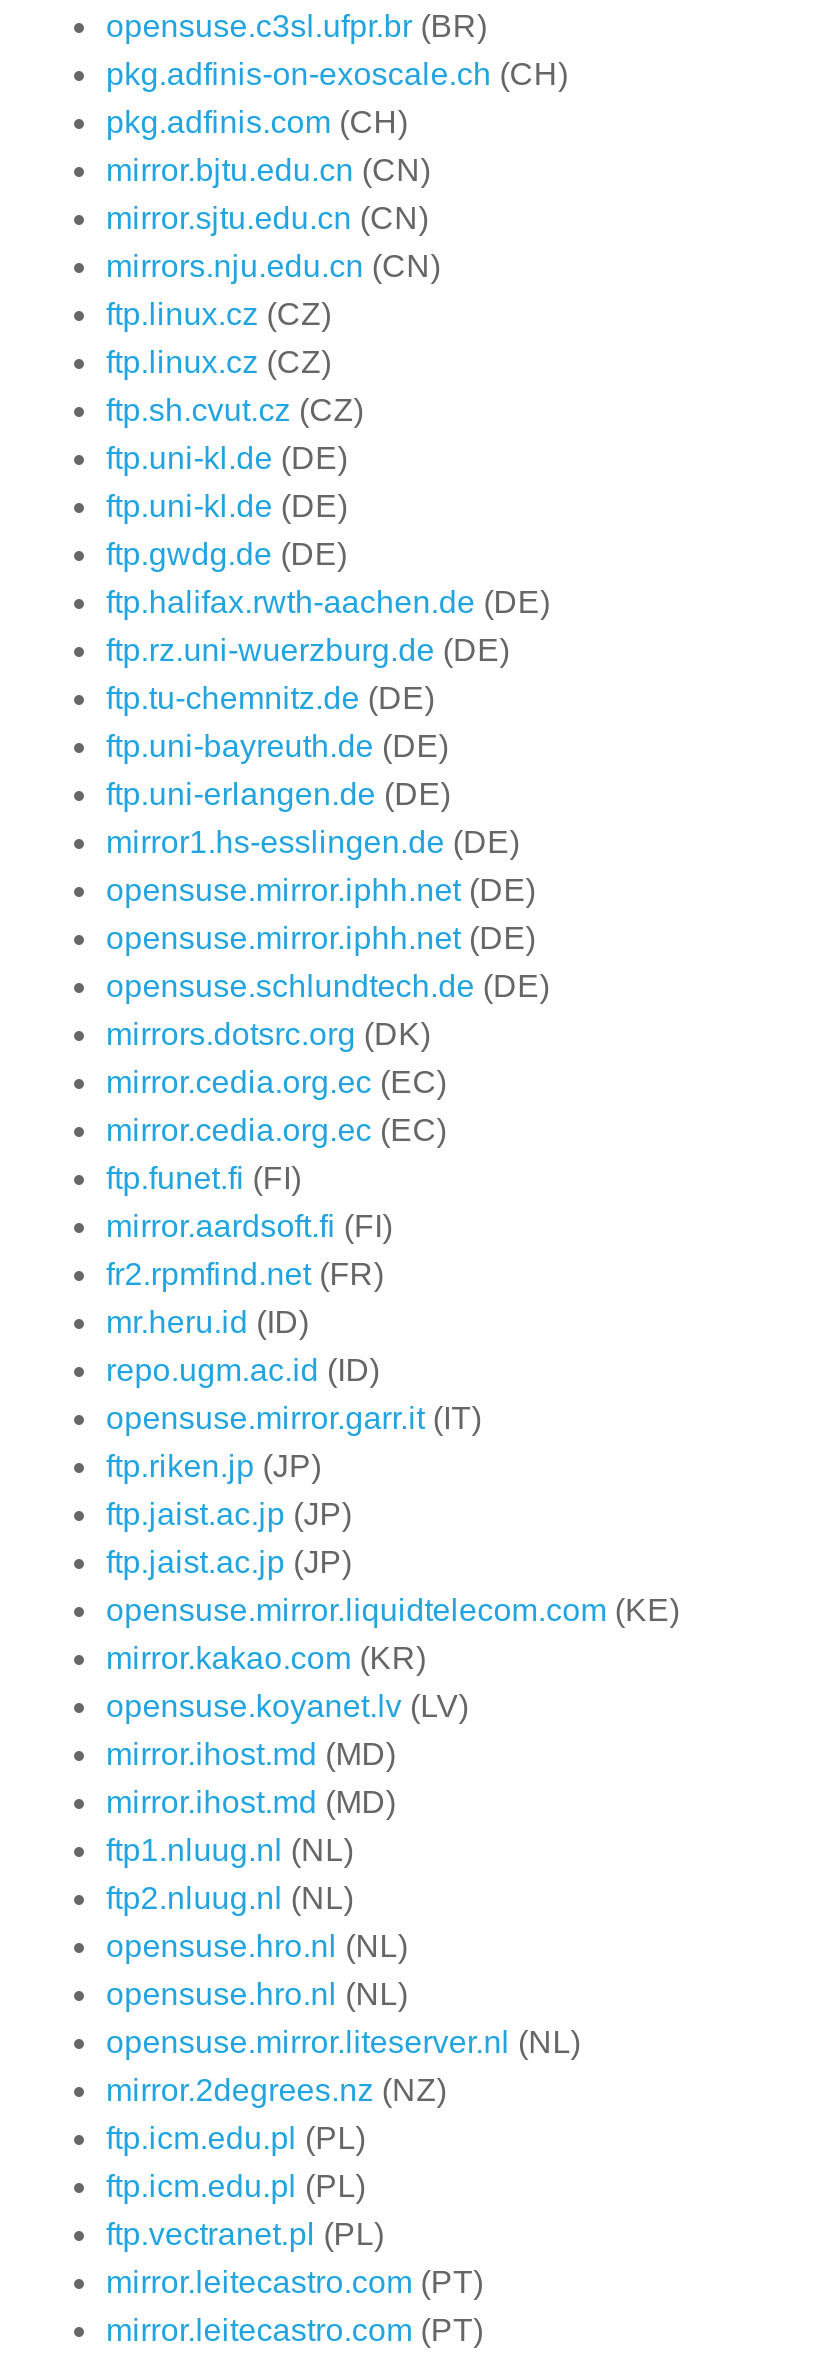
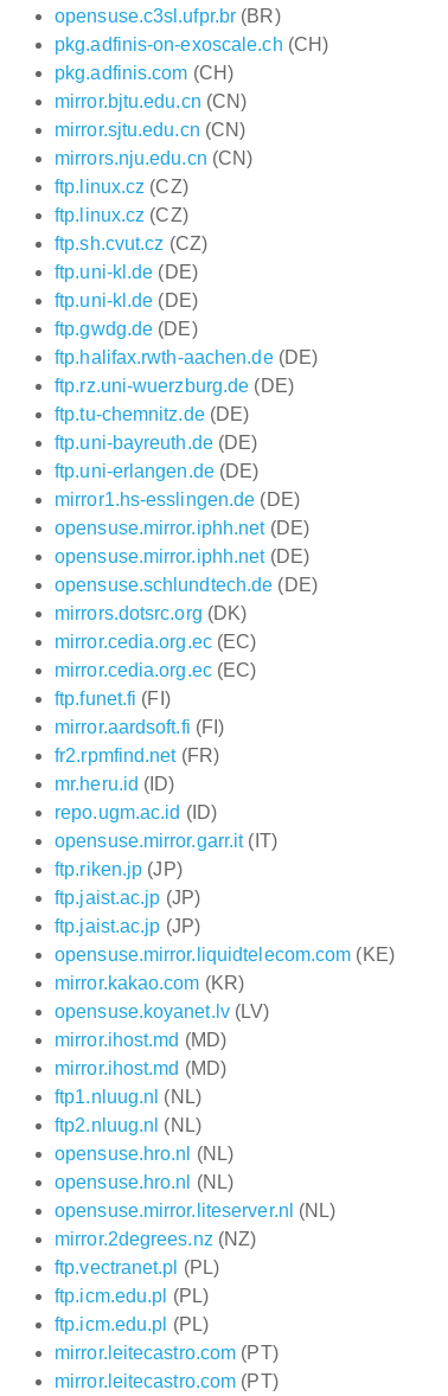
moved down: ftp.icm.edu.pl (PL) | ftp.icm.edu.pl (PL)

moved up: ftp.vectranet.pl (PL)
